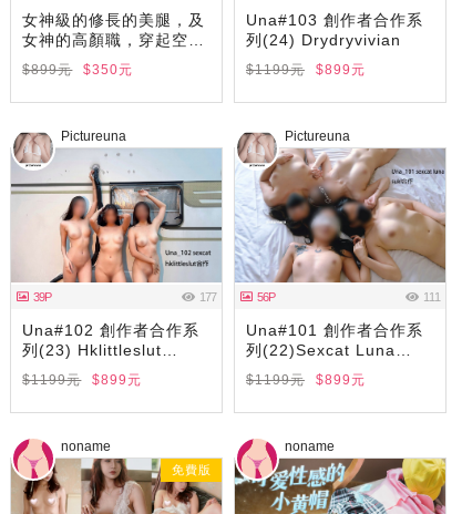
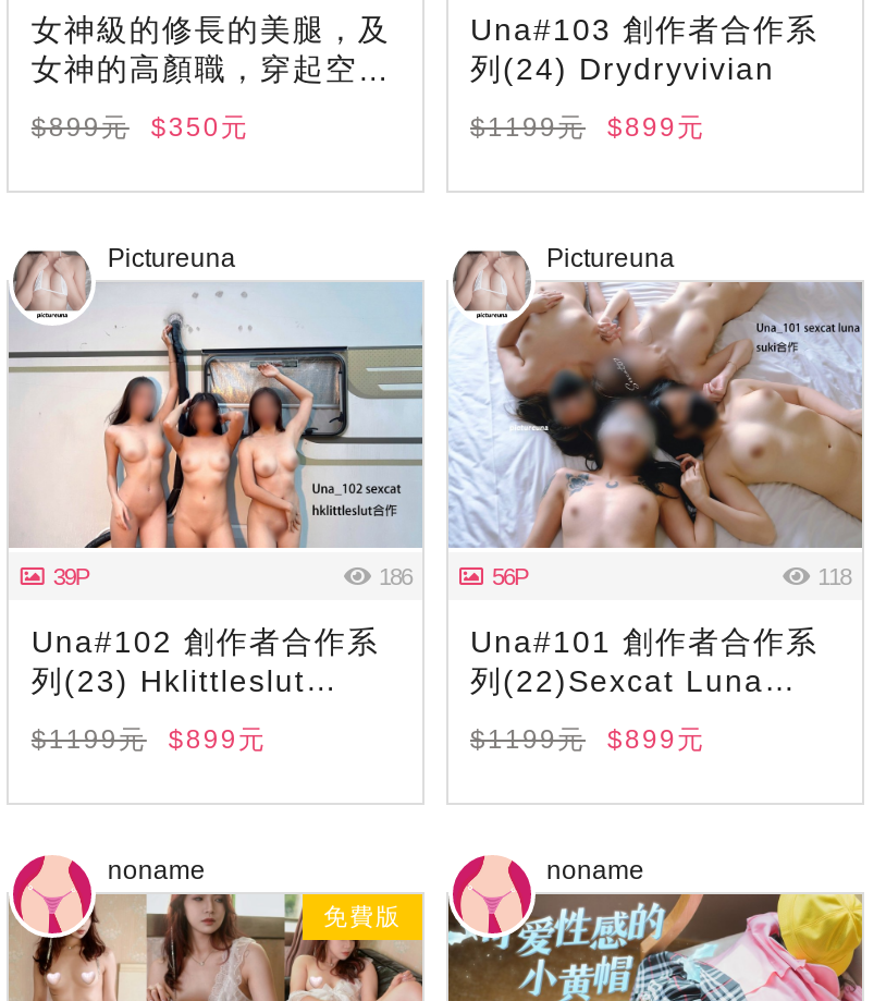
- 177
+ 186

- 111
+ 118
